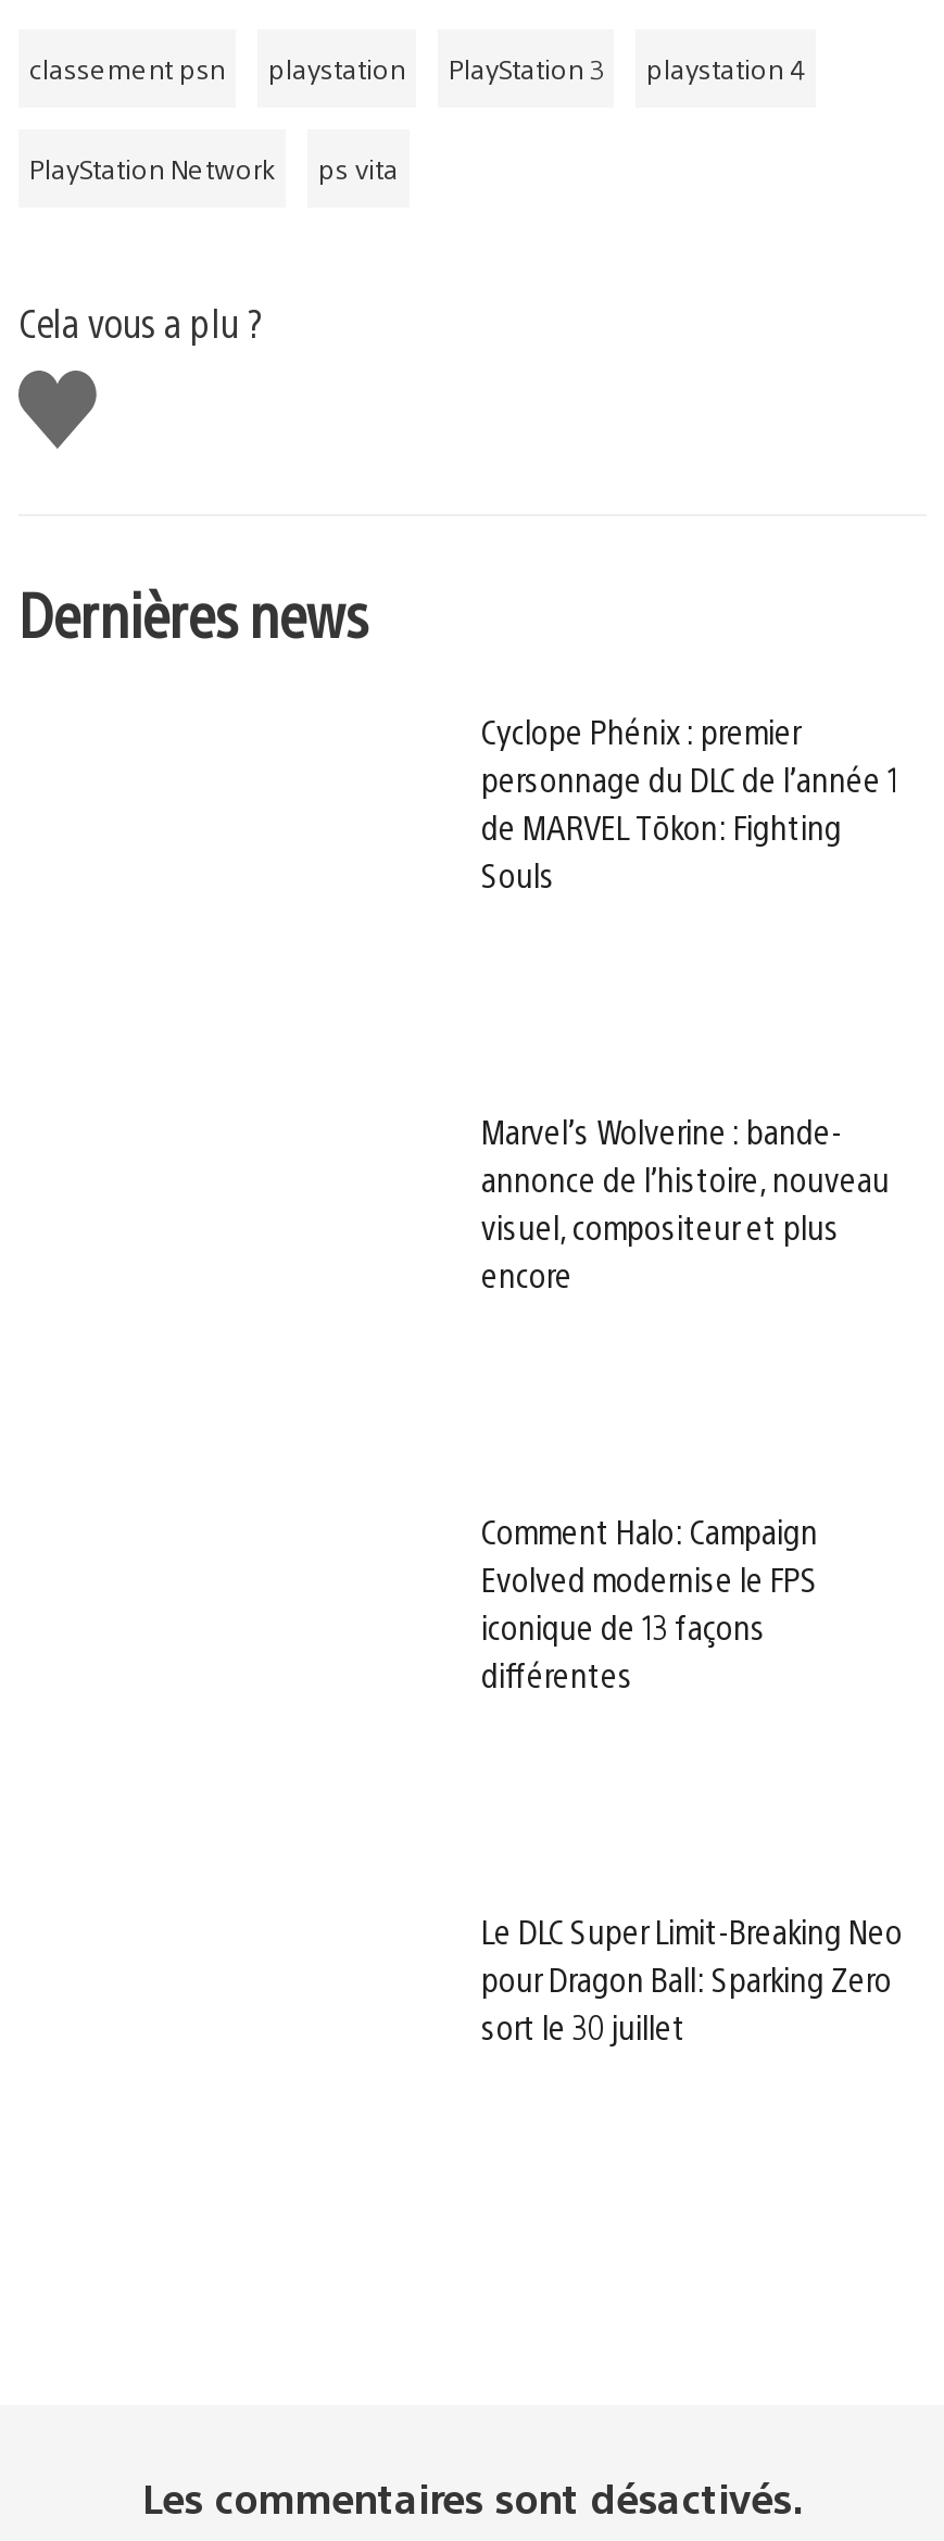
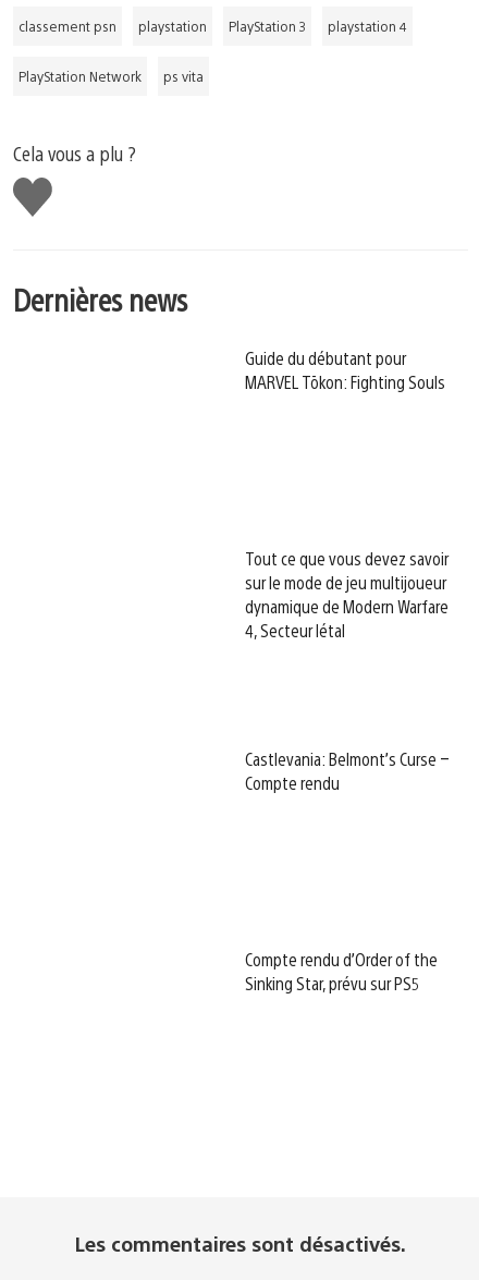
- Cyclope Phénix : premier
- personnage du DLC de l’année 1
- de MARVEL Tōkon: Fighting
- Souls
+ Guide du débutant pour
+ MARVEL Tōkon: Fighting Souls

- Marvel’s Wolverine : bande-
- annonce de l’histoire, nouveau
- visuel, compositeur et plus
- encore
+ Tout ce que vous devez savoir
+ sur le mode de jeu multijoueur
+ dynamique de Modern Warfare
+ 4, Secteur létal

- Comment Halo: Campaign
- Evolved modernise le FPS
- iconique de 13 façons
- différentes
+ Castlevania: Belmont’s Curse –
+ Compte rendu

- Le DLC Super Limit-Breaking Neo
- pour Dragon Ball: Sparking Zero
- sort le 30 juillet
+ Compte rendu d’Order of the
+ Sinking Star, prévu sur PS5
